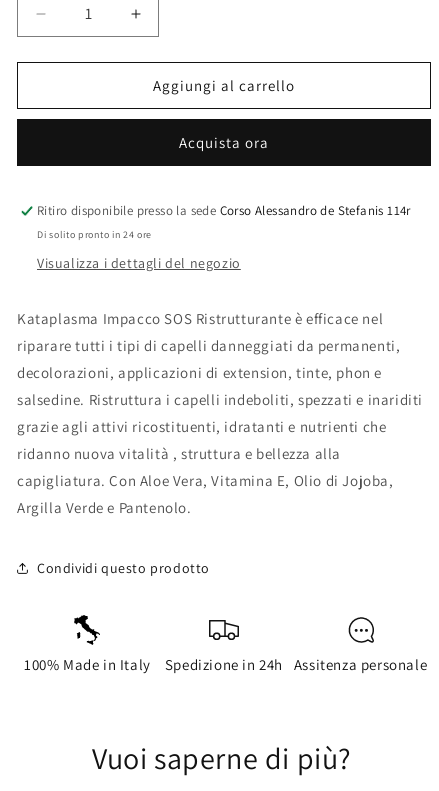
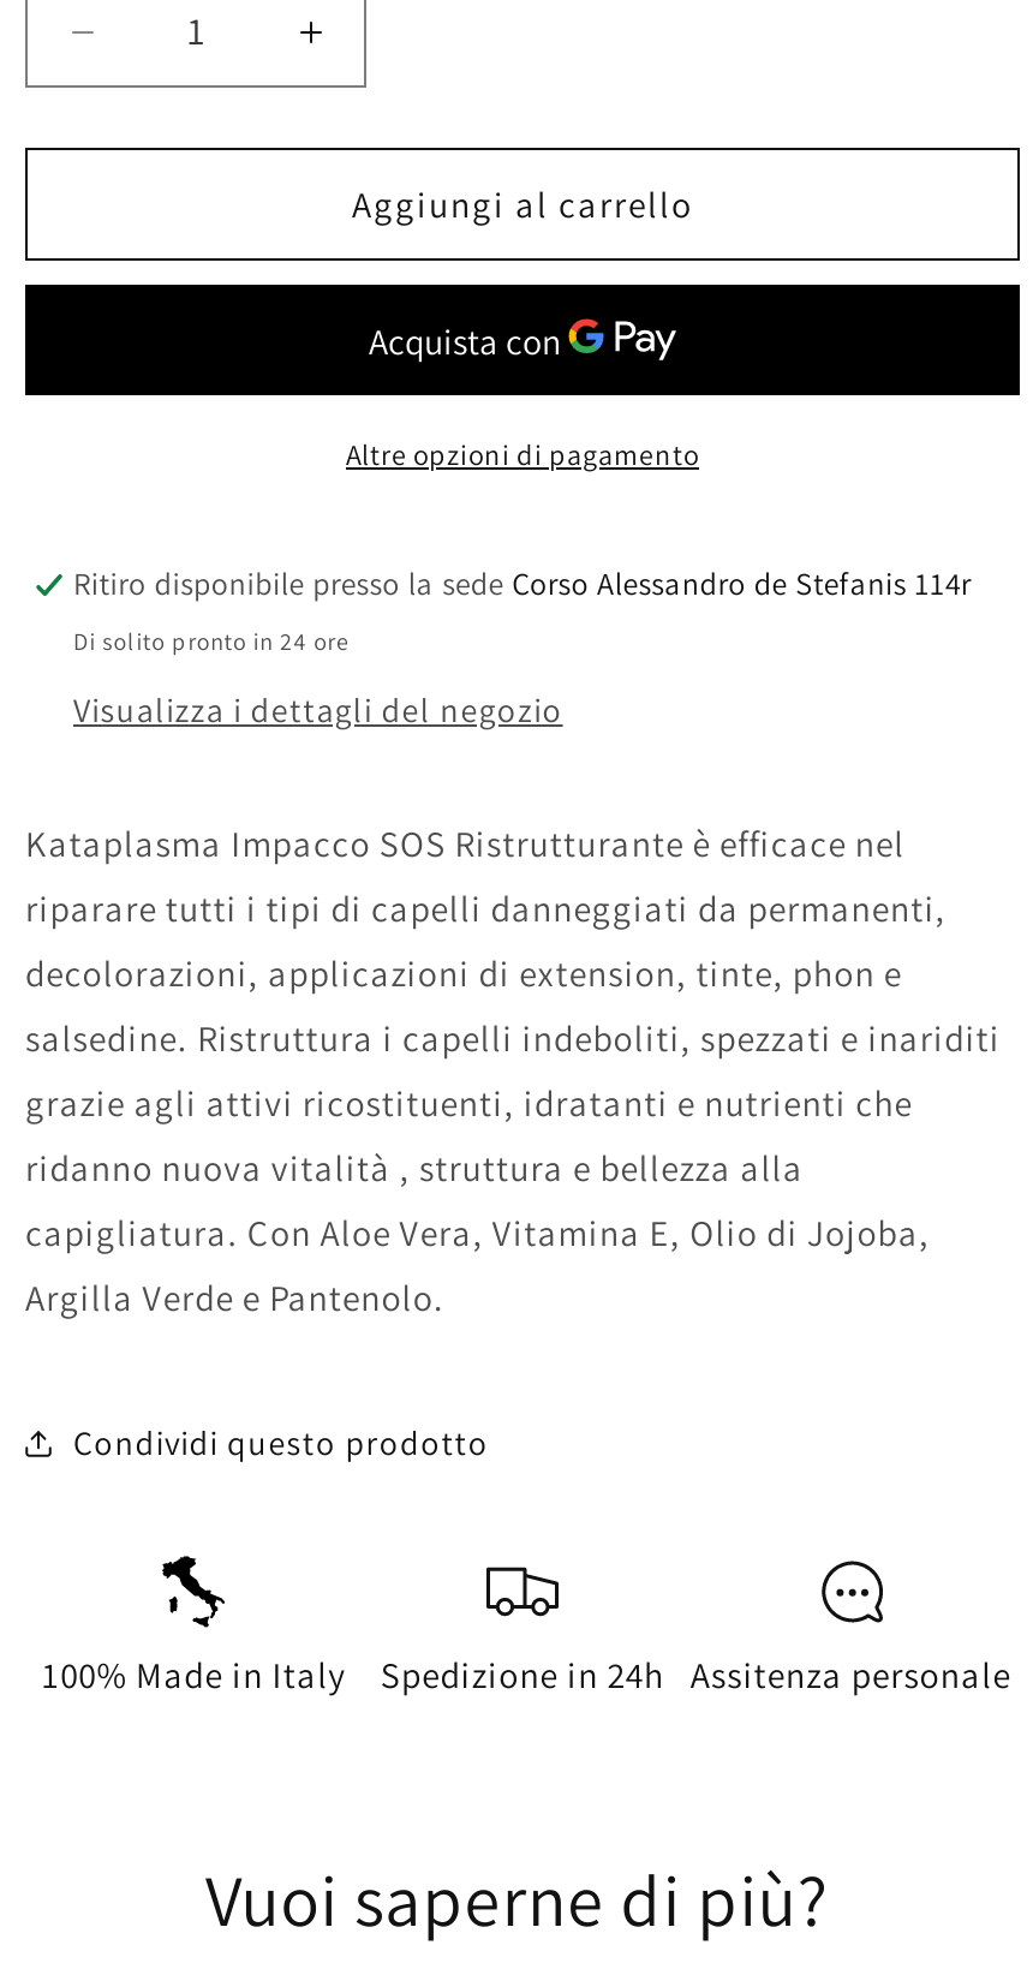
- Acquista ora
+ Altre opzioni di pagamento
